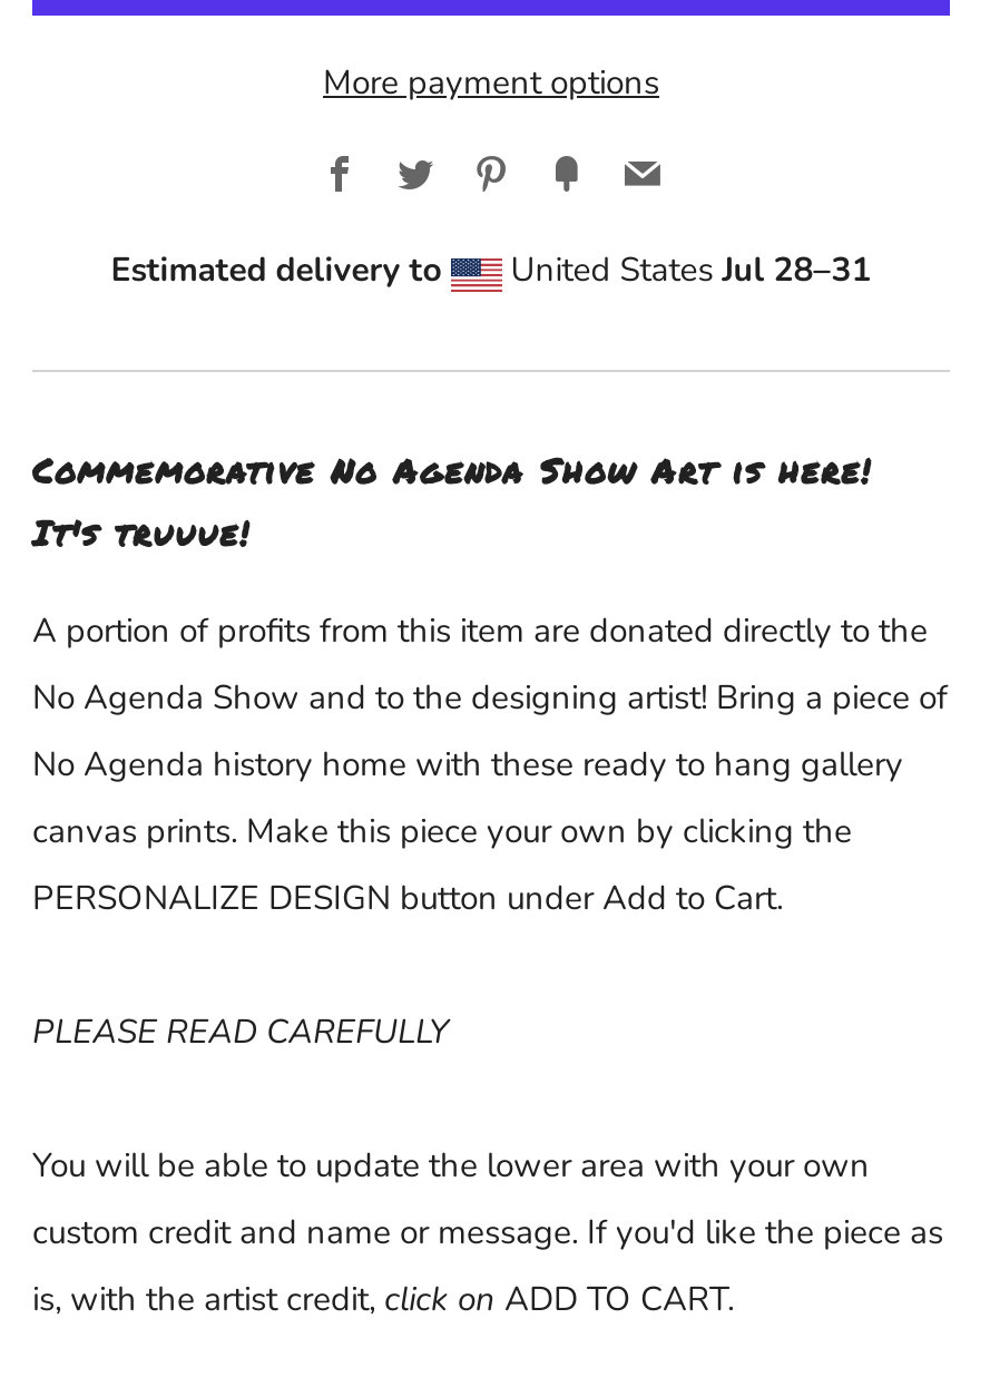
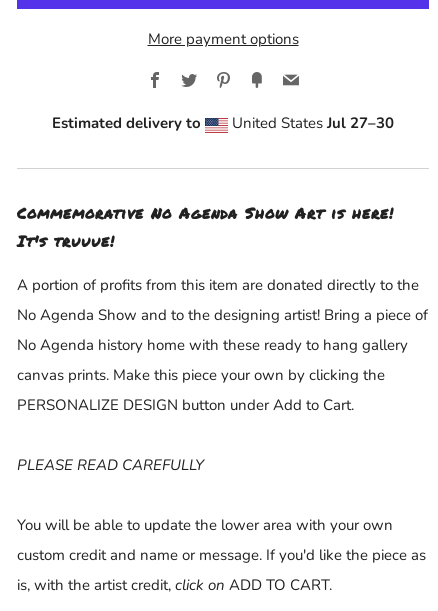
- United States Jul 28–31
+ United States Jul 27–30
